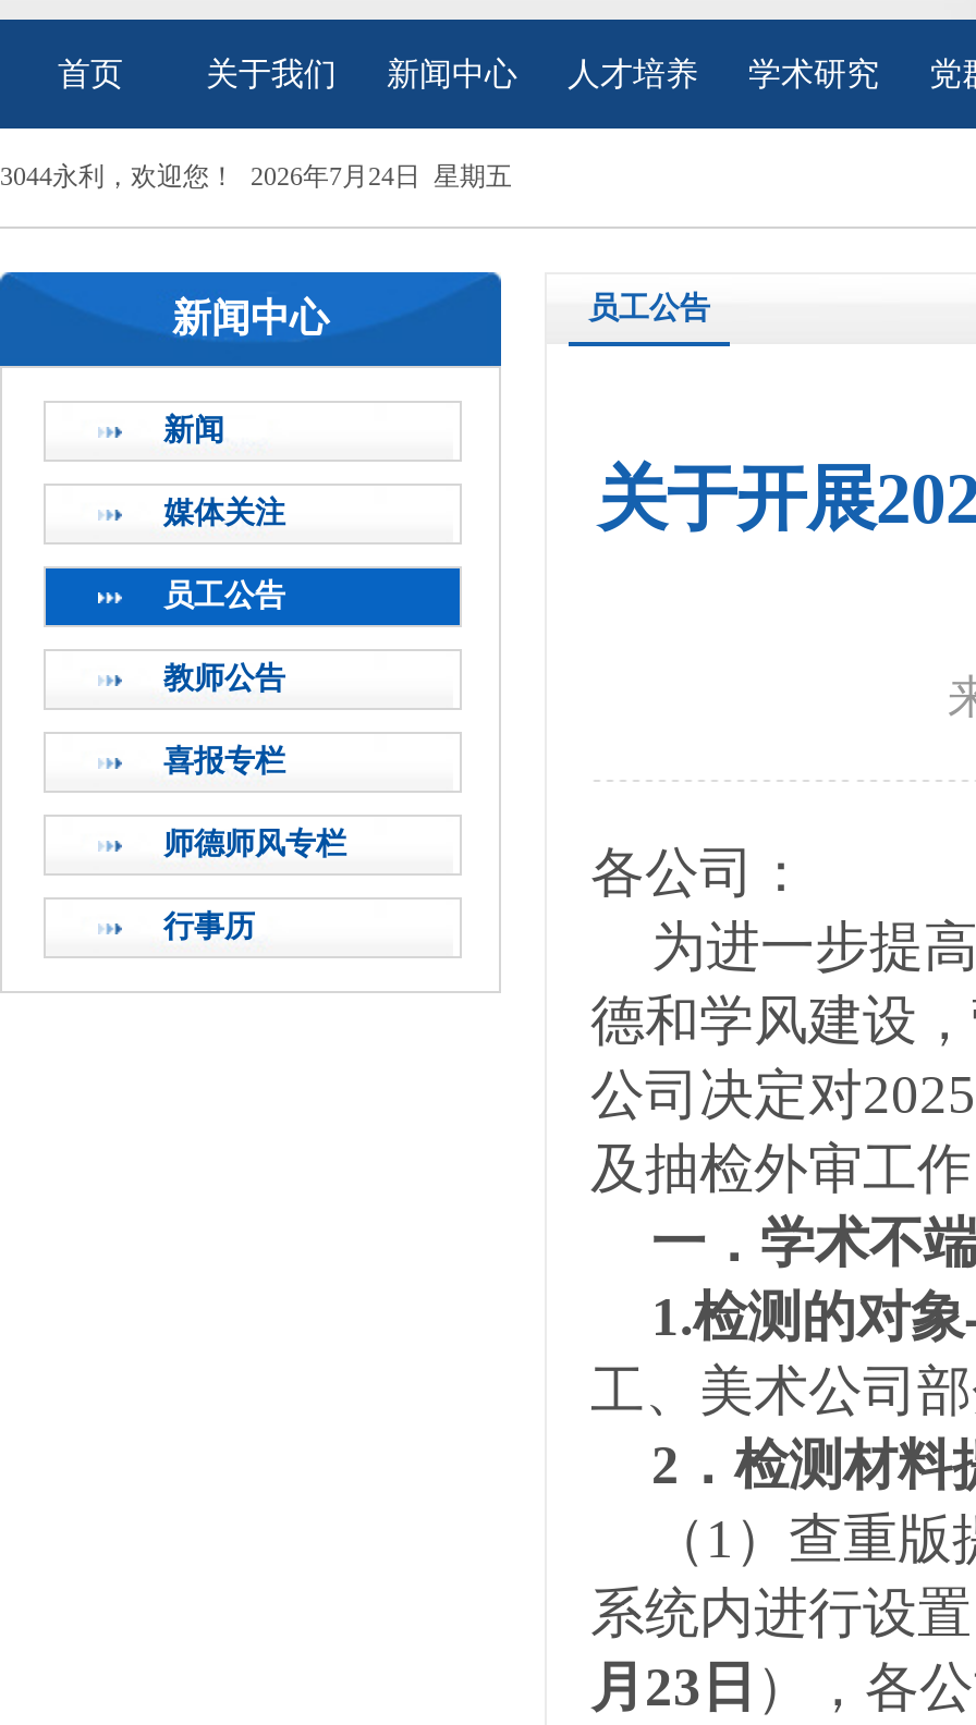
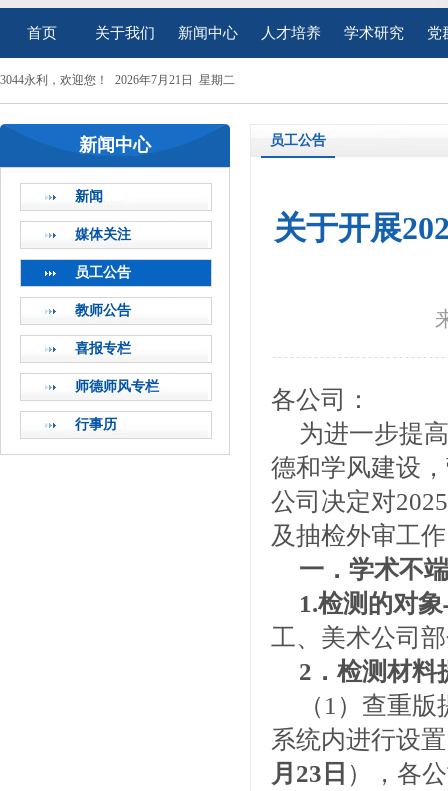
- 3044永利，欢迎您！ 2026年7月24日 星期五
+ 3044永利，欢迎您！ 2026年7月21日 星期二
